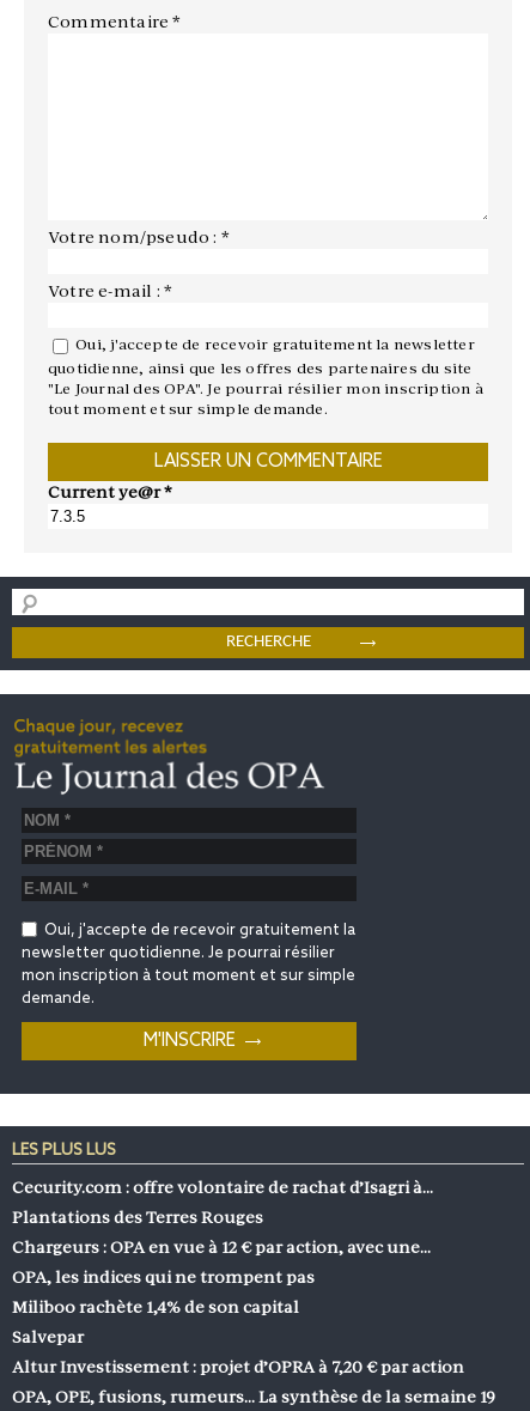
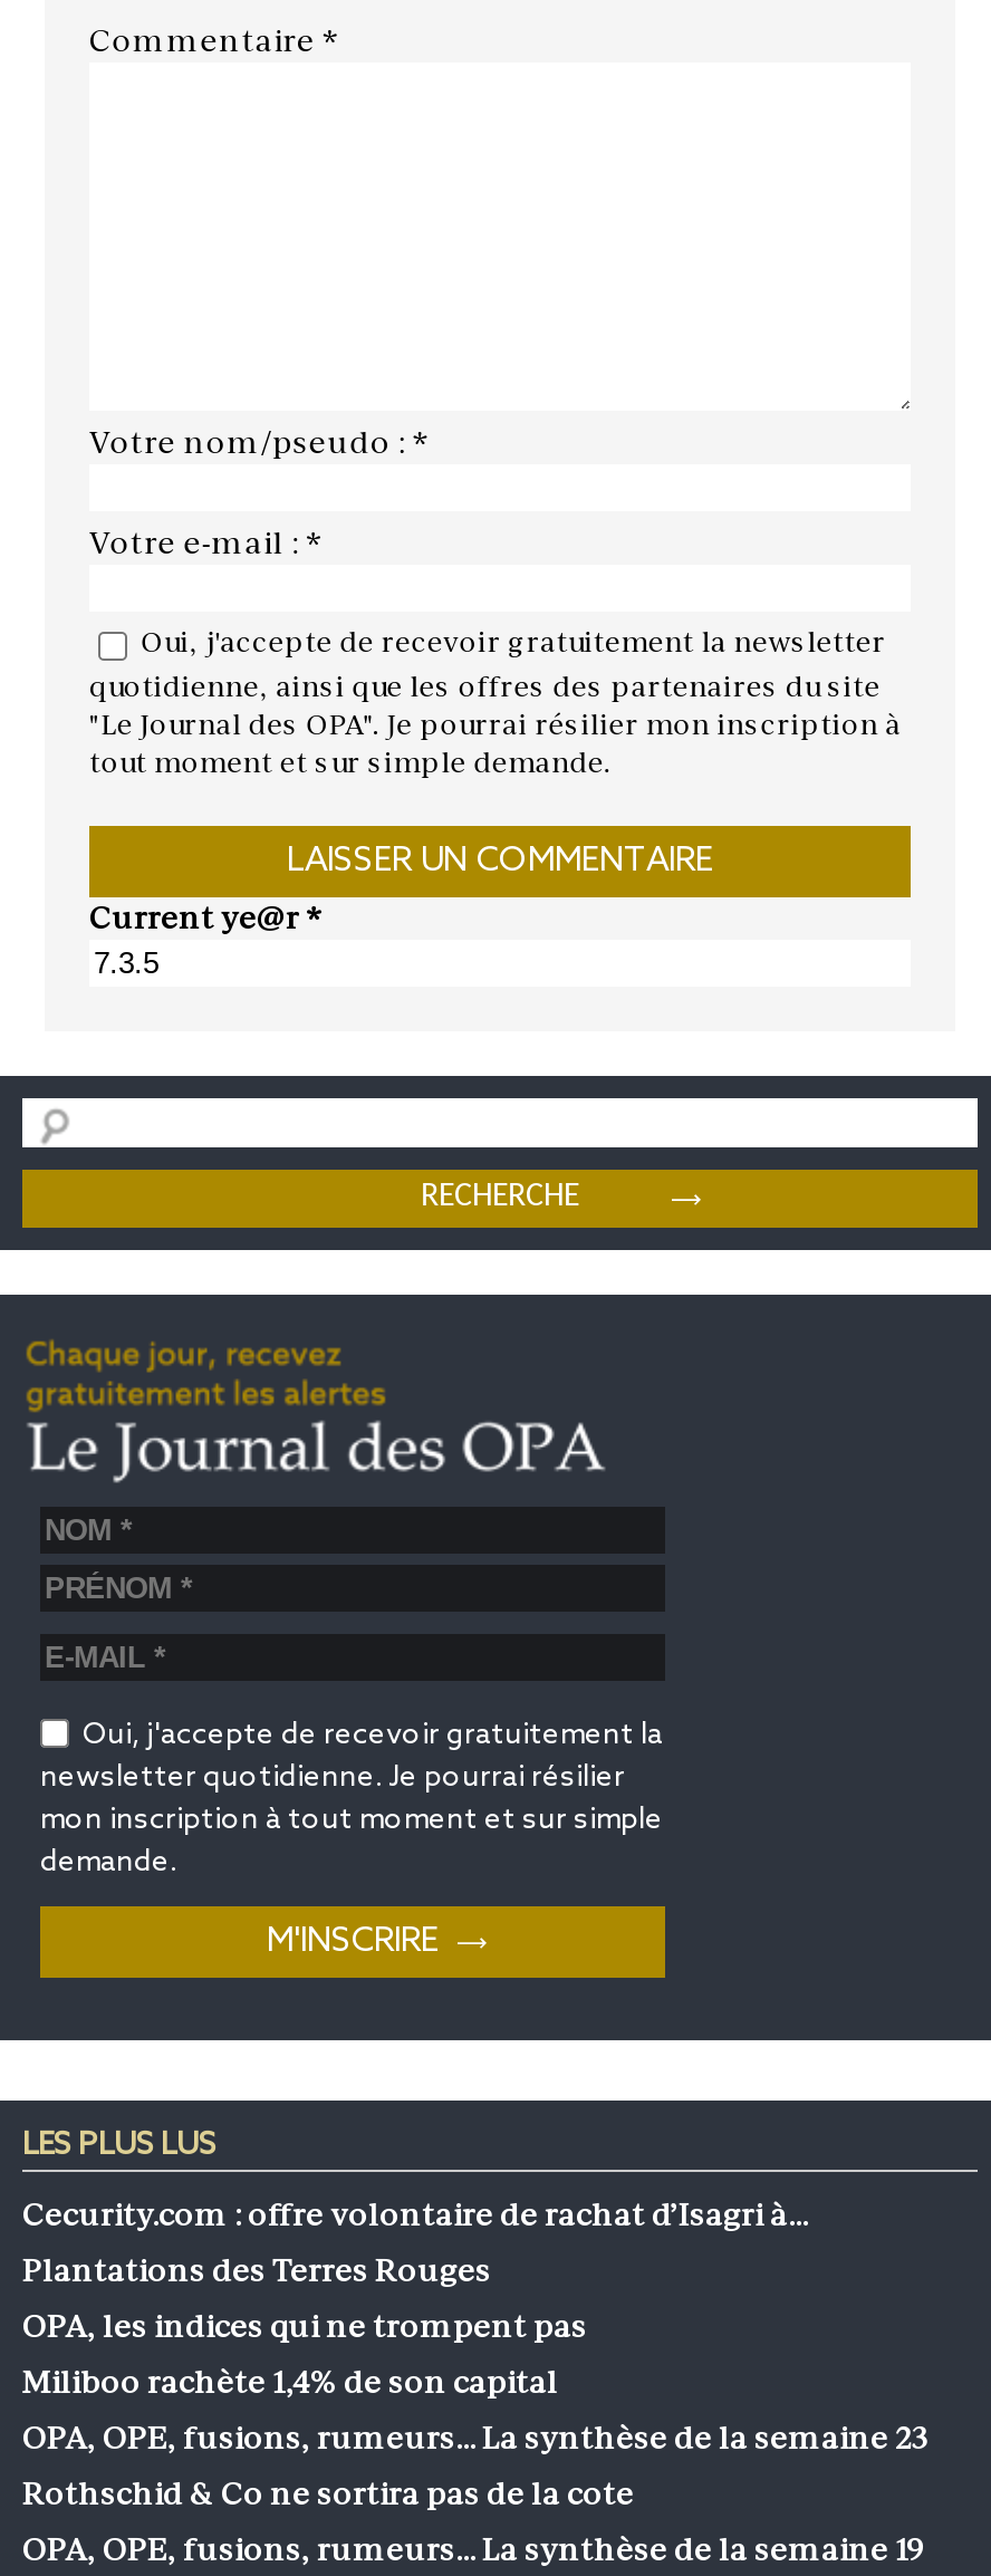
- Chargeurs : OPA en vue à 12 € par action, avec une…

- Salvepar
+ OPA, OPE, fusions, rumeurs… La synthèse de la semaine 23

- Altur Investissement : projet d’OPRA à 7,20 € par action
+ Rothschid & Co ne sortira pas de la cote
